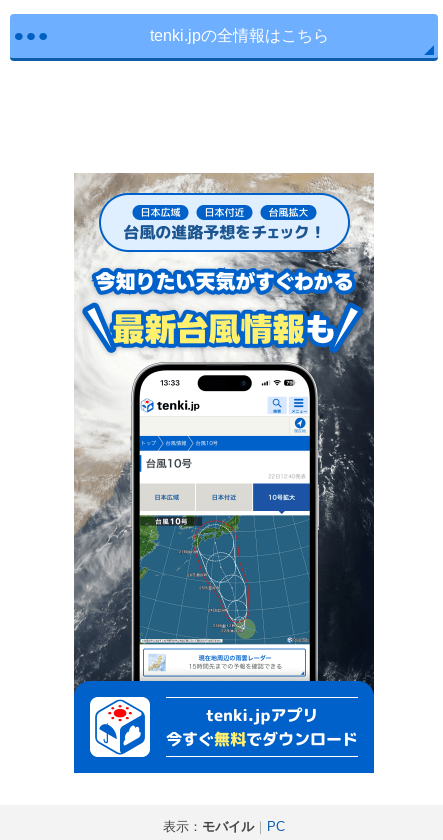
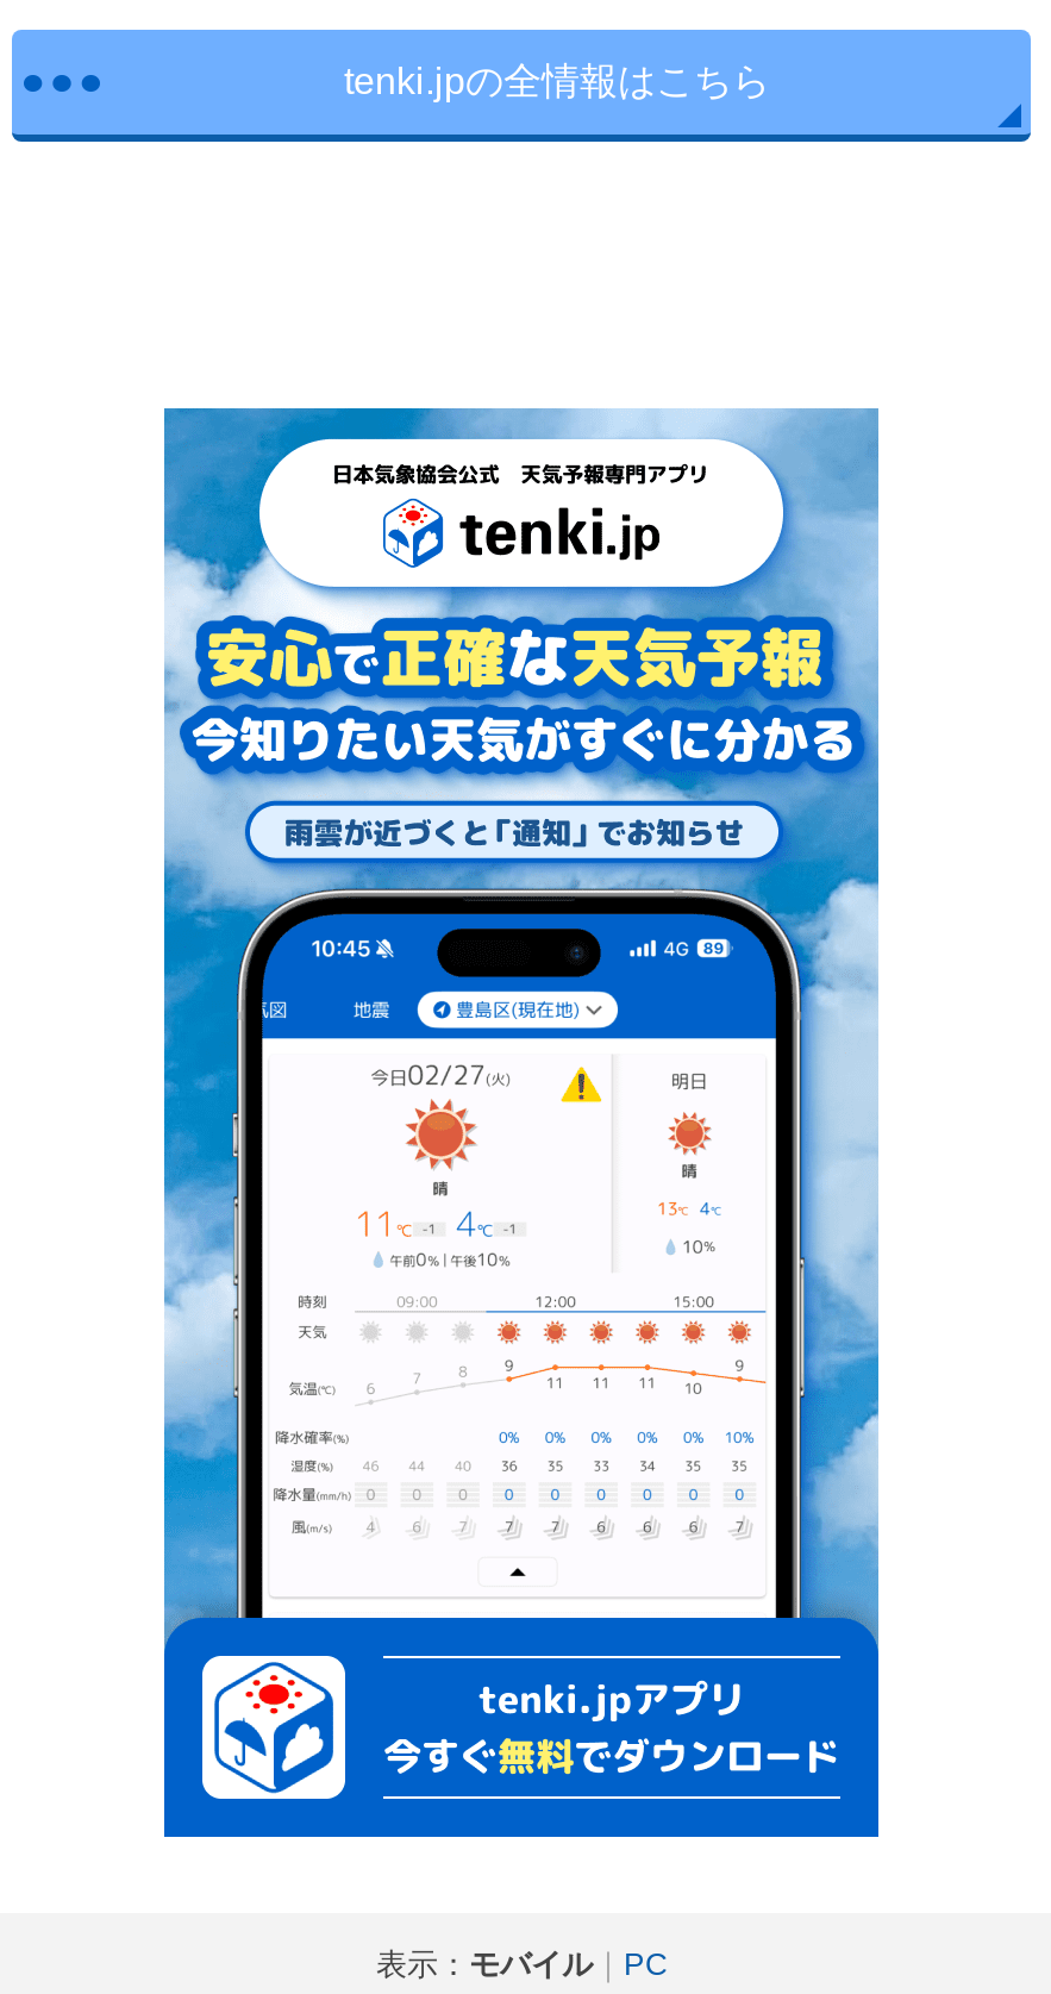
- [image]
+ [image]
